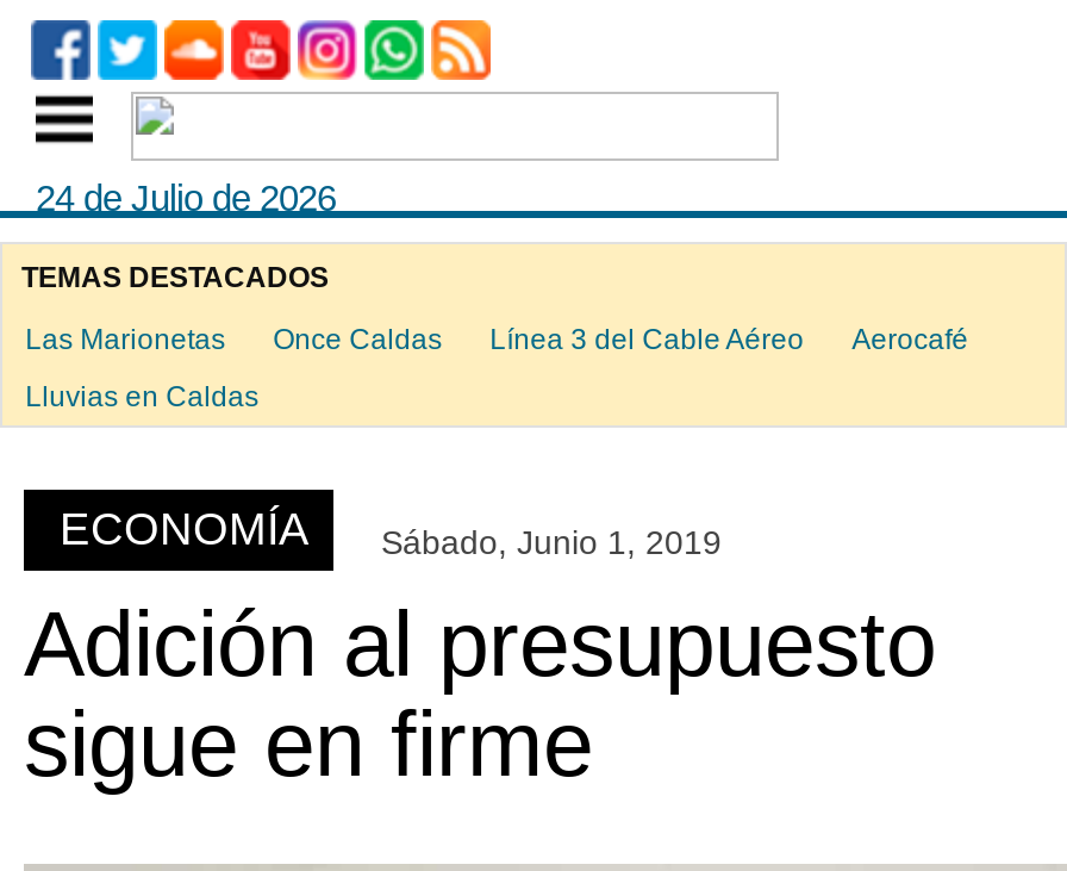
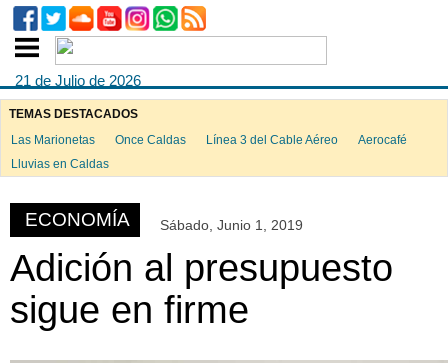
- 24 de Julio de 2026
+ 21 de Julio de 2026
